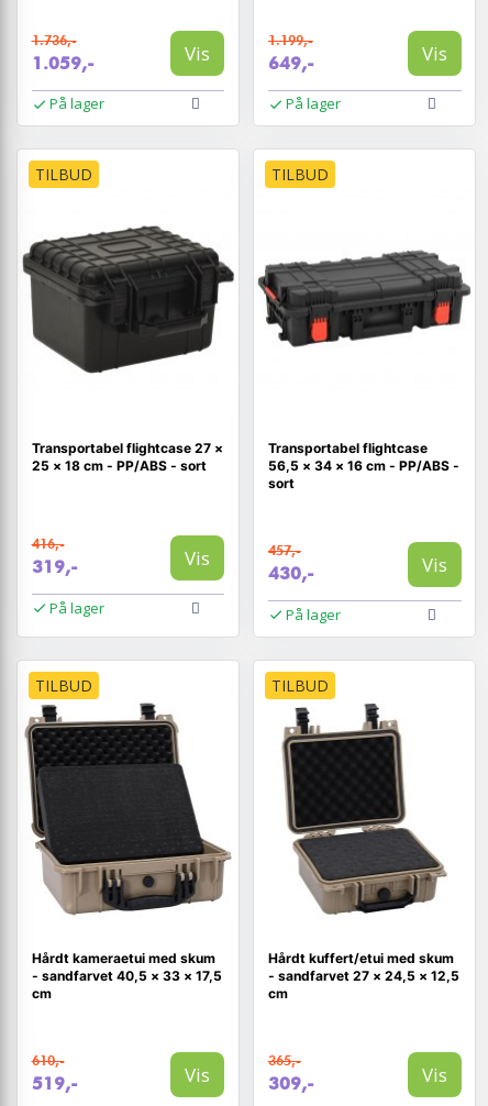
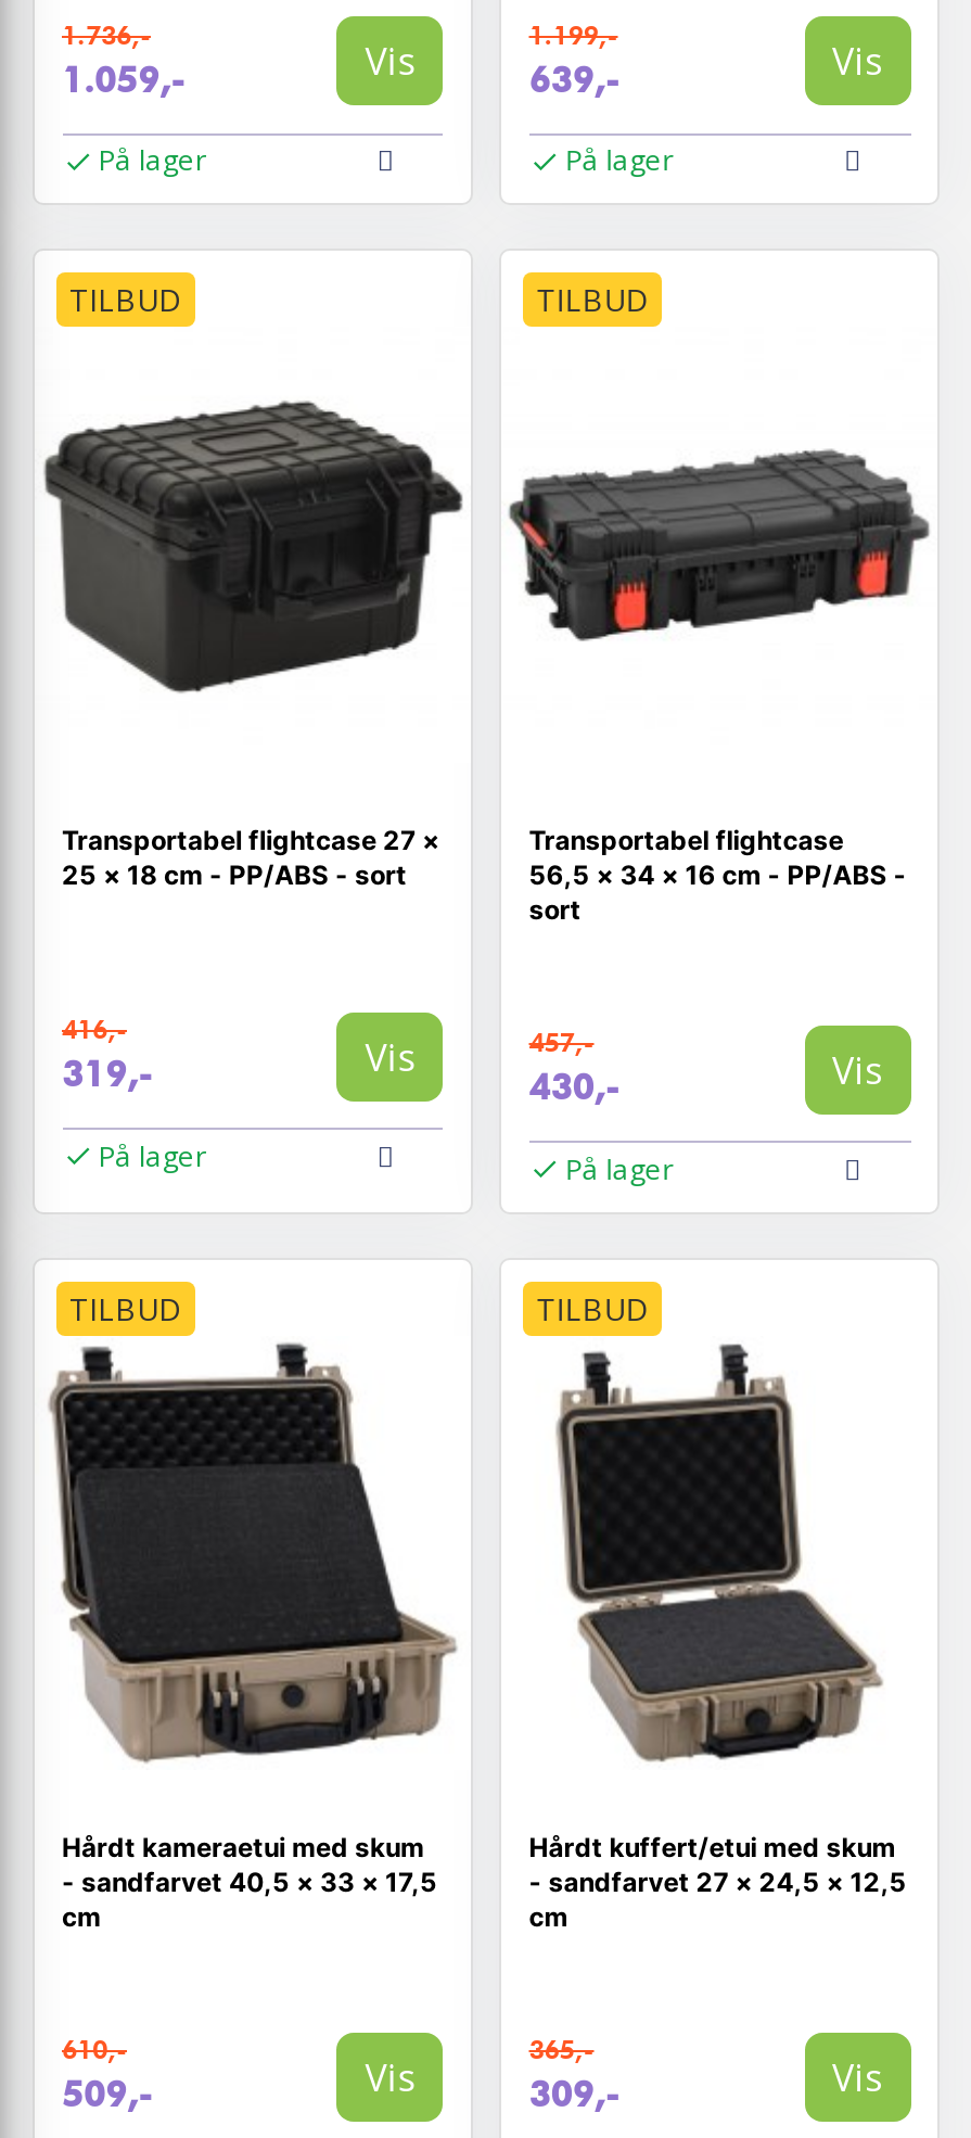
- 649,-
+ 639,-

- 519,-
+ 509,-
